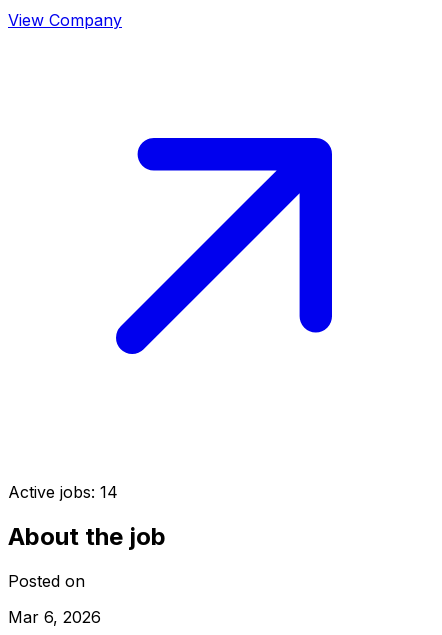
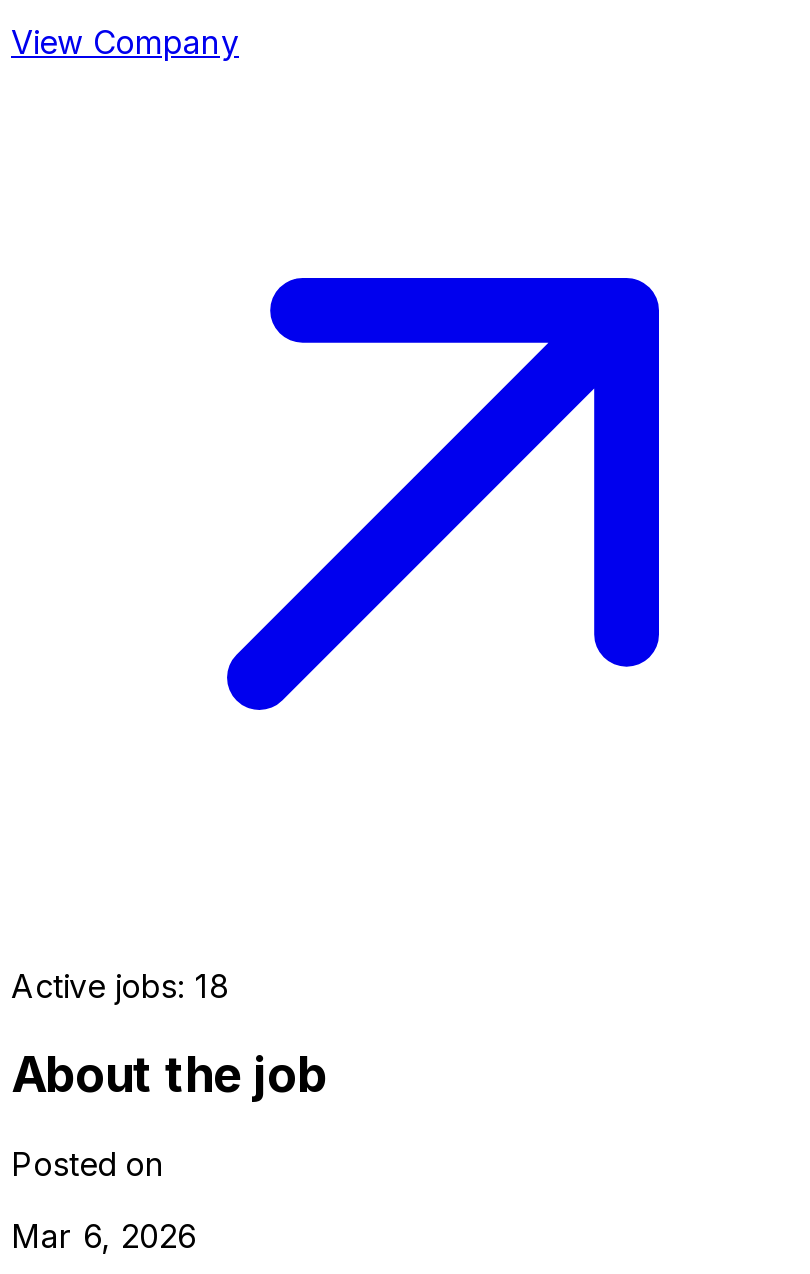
- Active jobs: 14
+ Active jobs: 18
